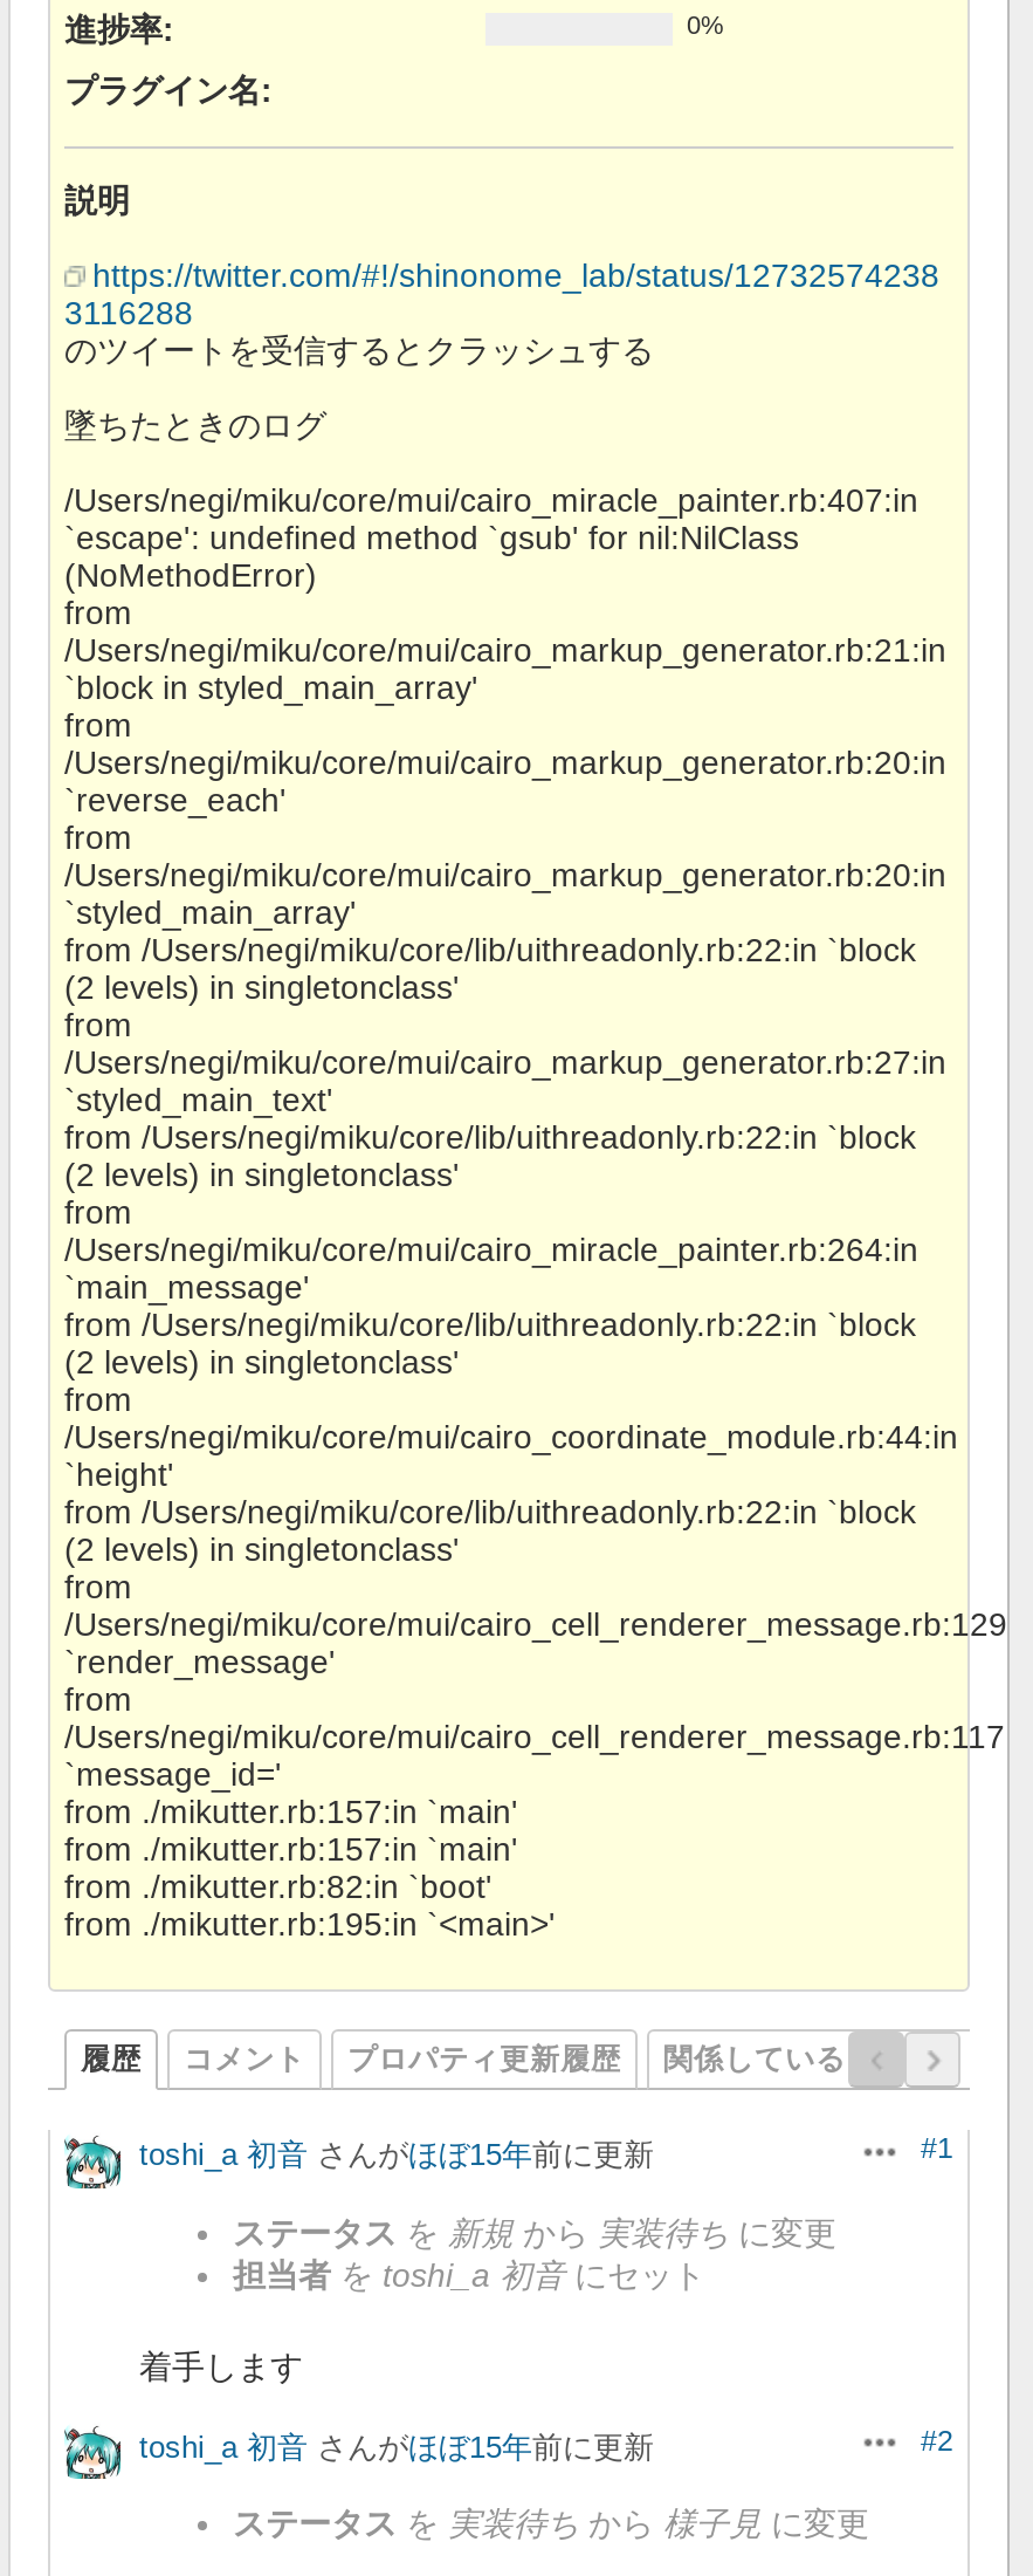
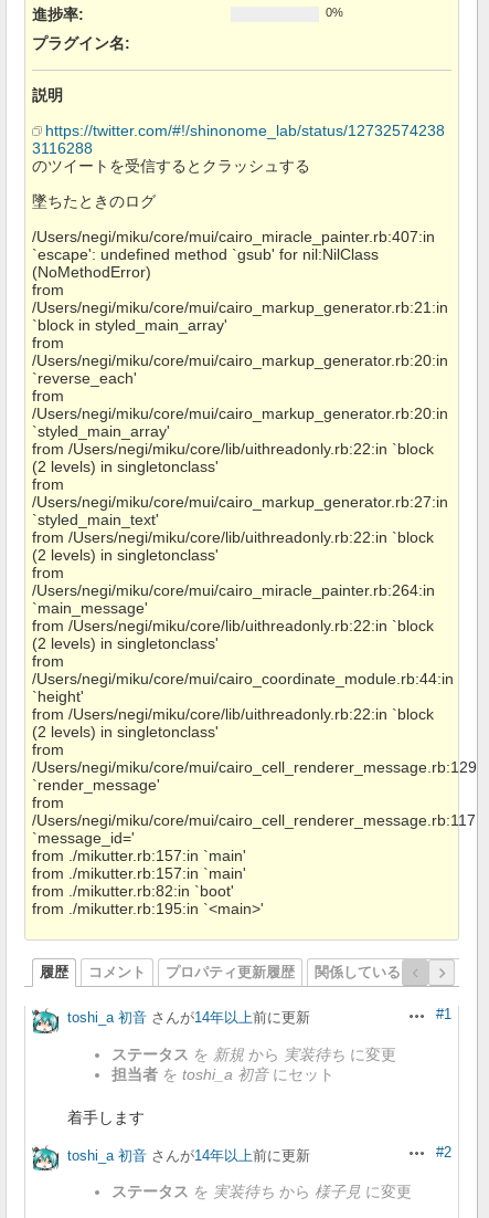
- toshi_a 初音さんがほぼ15年前に更新
+ toshi_a 初音さんが14年以上前に更新

- toshi_a 初音さんがほぼ15年前に更新
+ toshi_a 初音さんが14年以上前に更新
